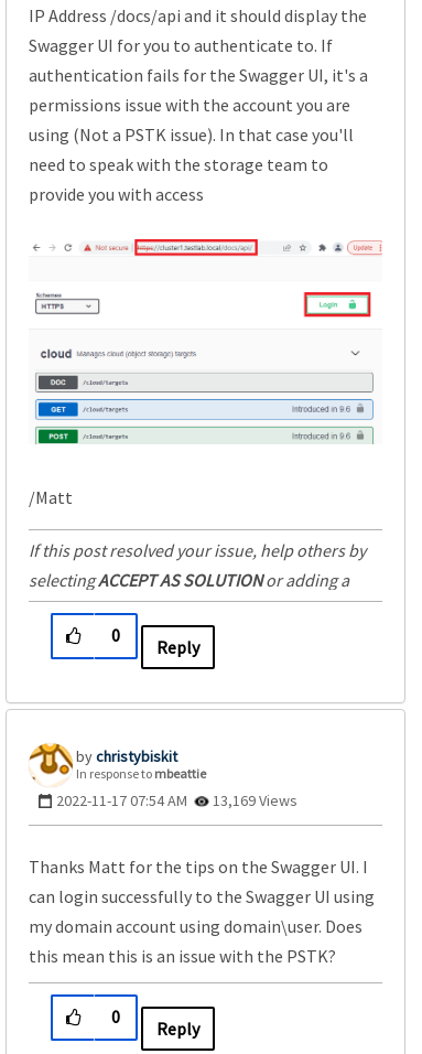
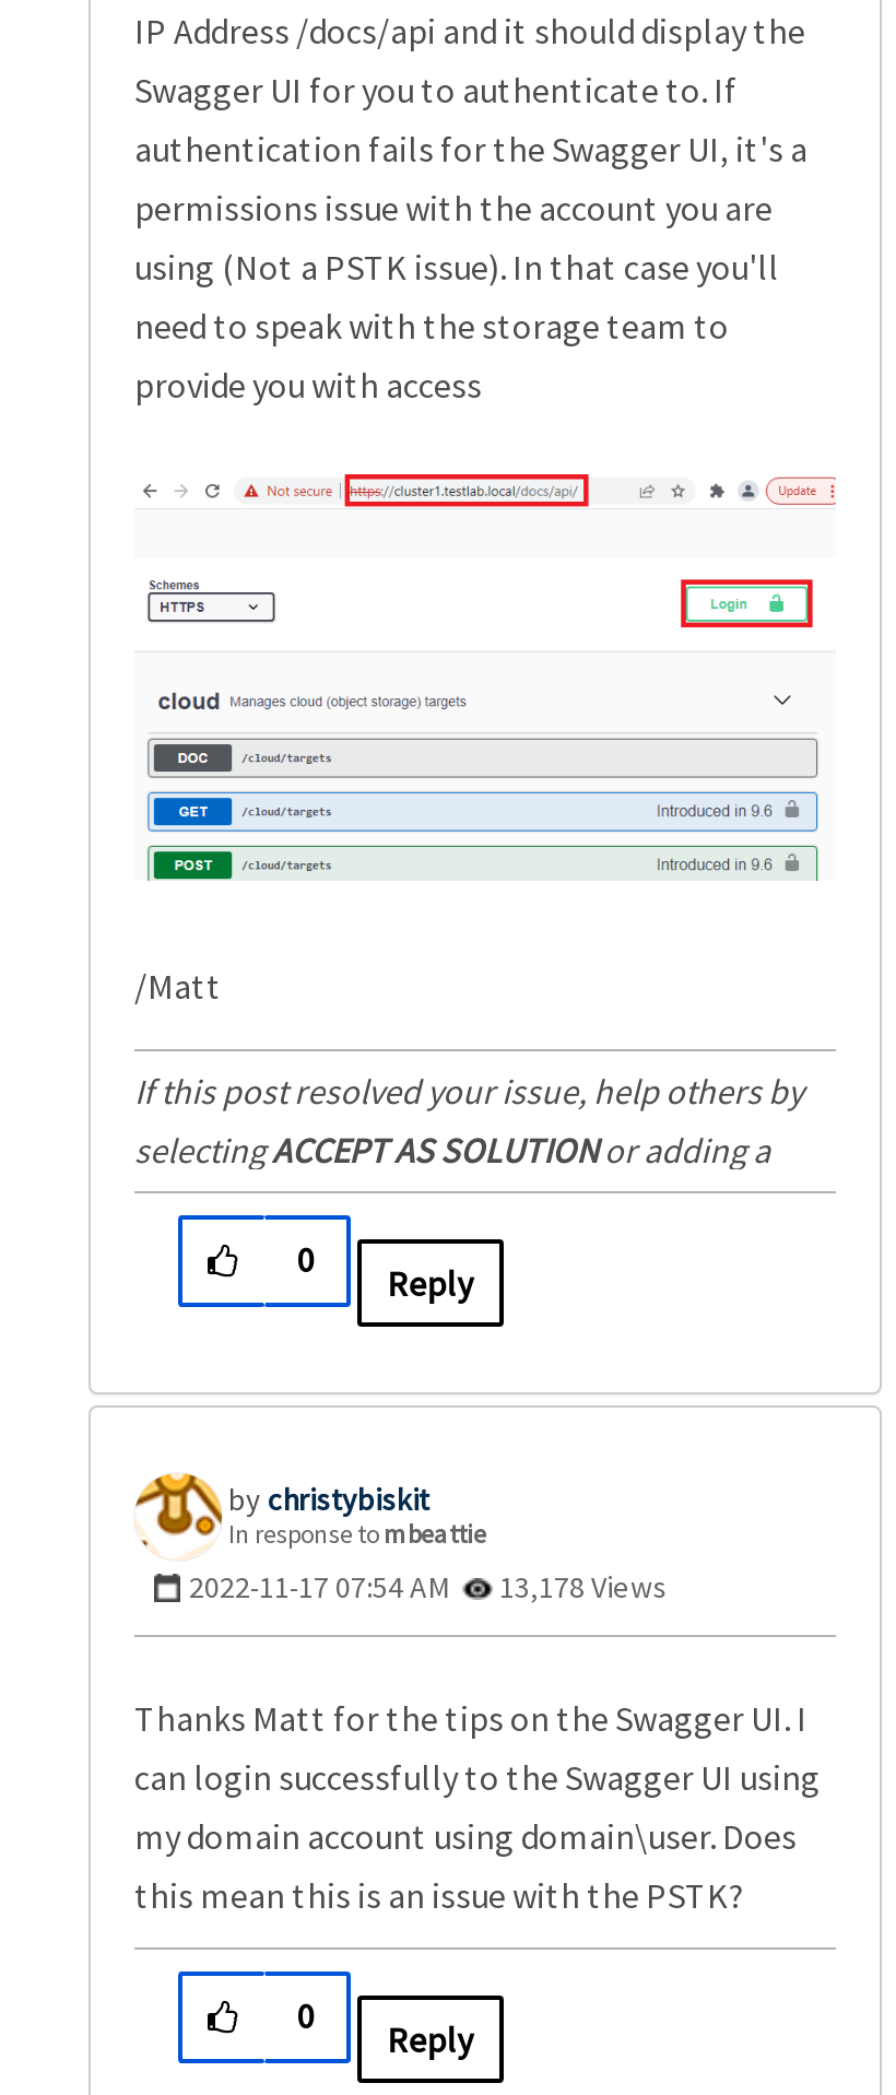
- 2022-11-17 07:54 AM 13,169 Views
+ 2022-11-17 07:54 AM 13,178 Views
